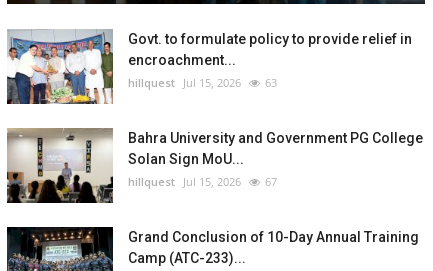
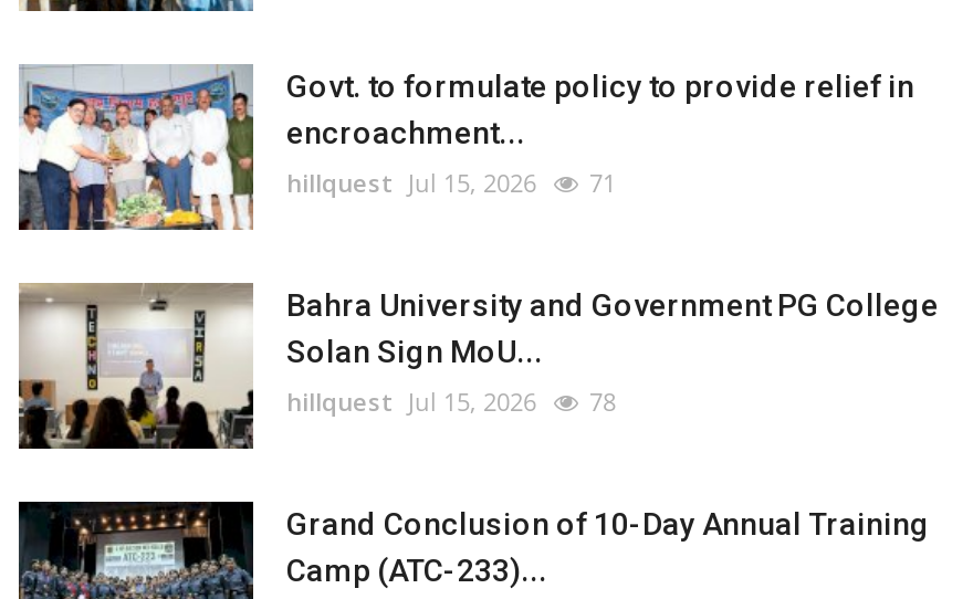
- hillquest Jul 15, 2026 63
+ hillquest Jul 15, 2026 71

- hillquest Jul 15, 2026 67
+ hillquest Jul 15, 2026 78
